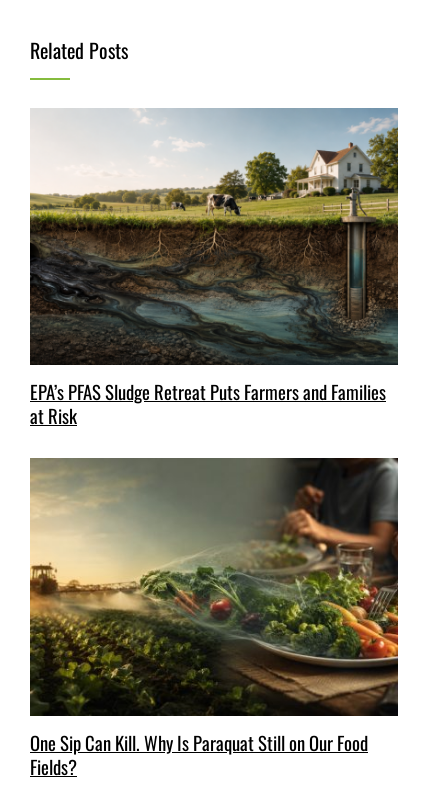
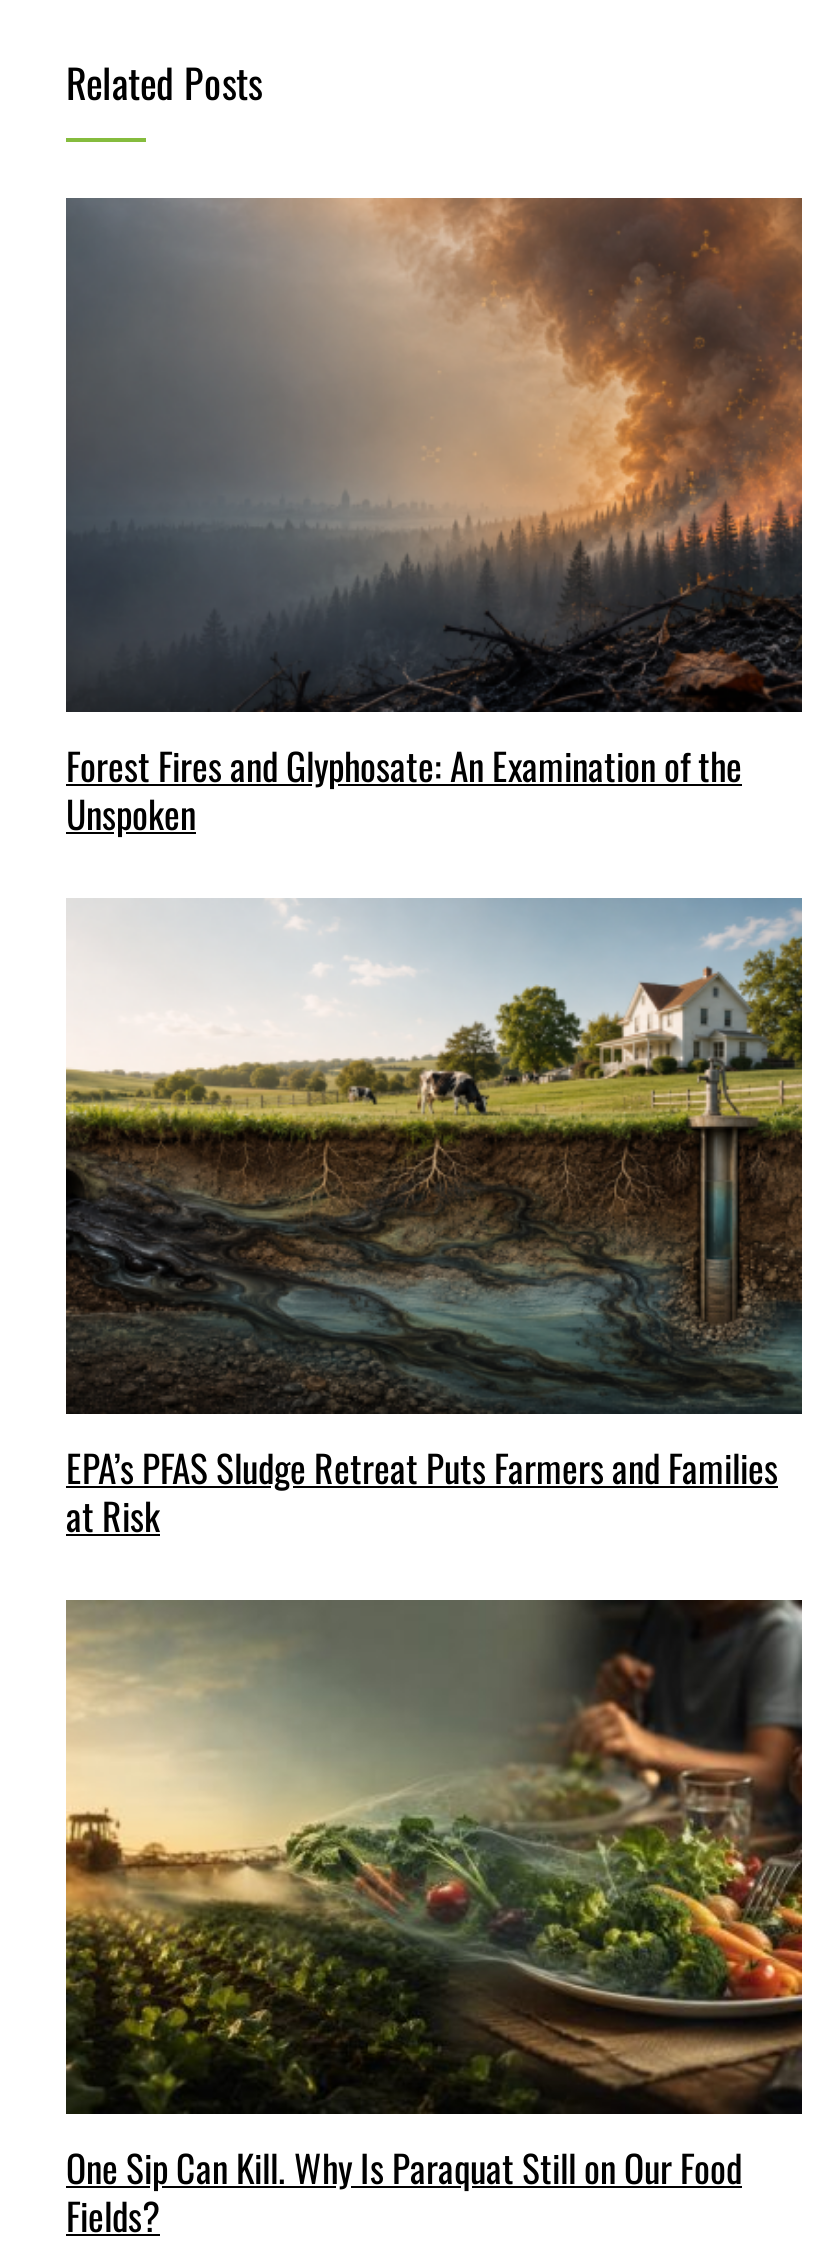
+ [image]
+ Forest Fires and Glyphosate: An Examination of the
+ Unspoken
